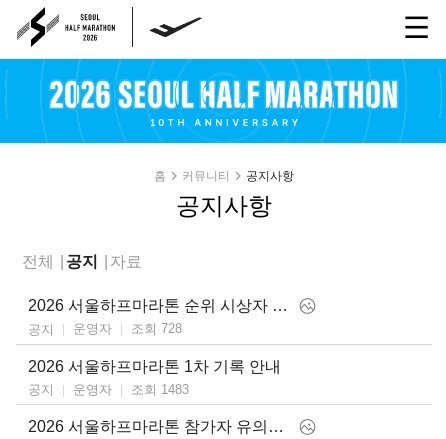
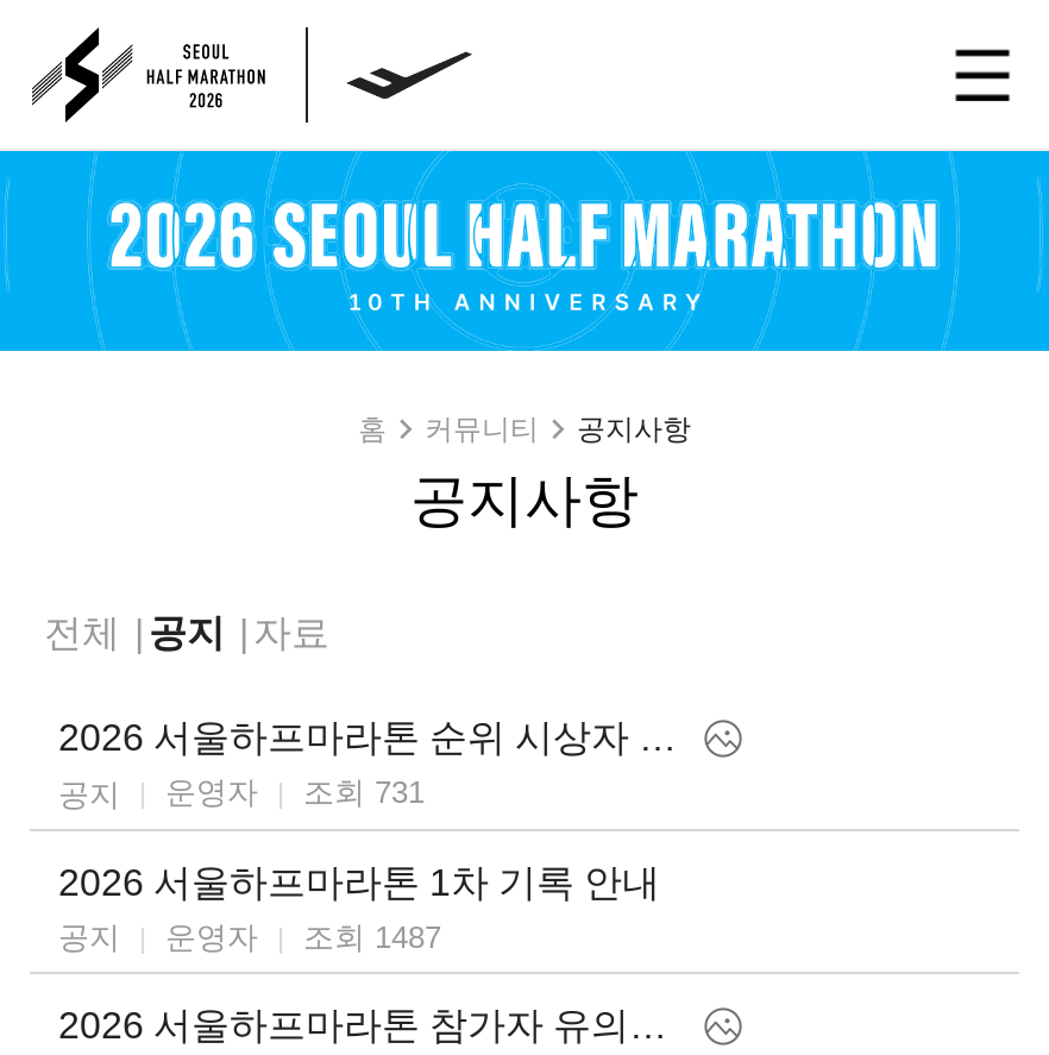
- 공지 운영자 조회 728
+ 공지 운영자 조회 731

- 공지 운영자 조회 1483
+ 공지 운영자 조회 1487
